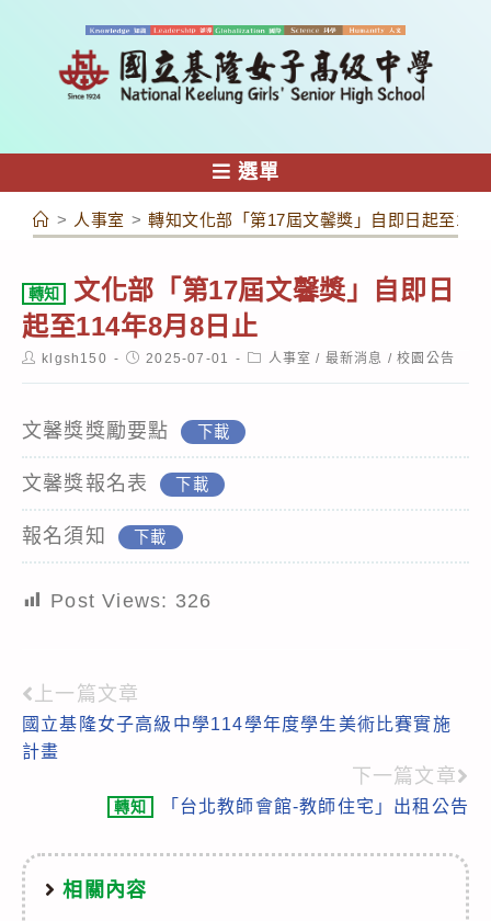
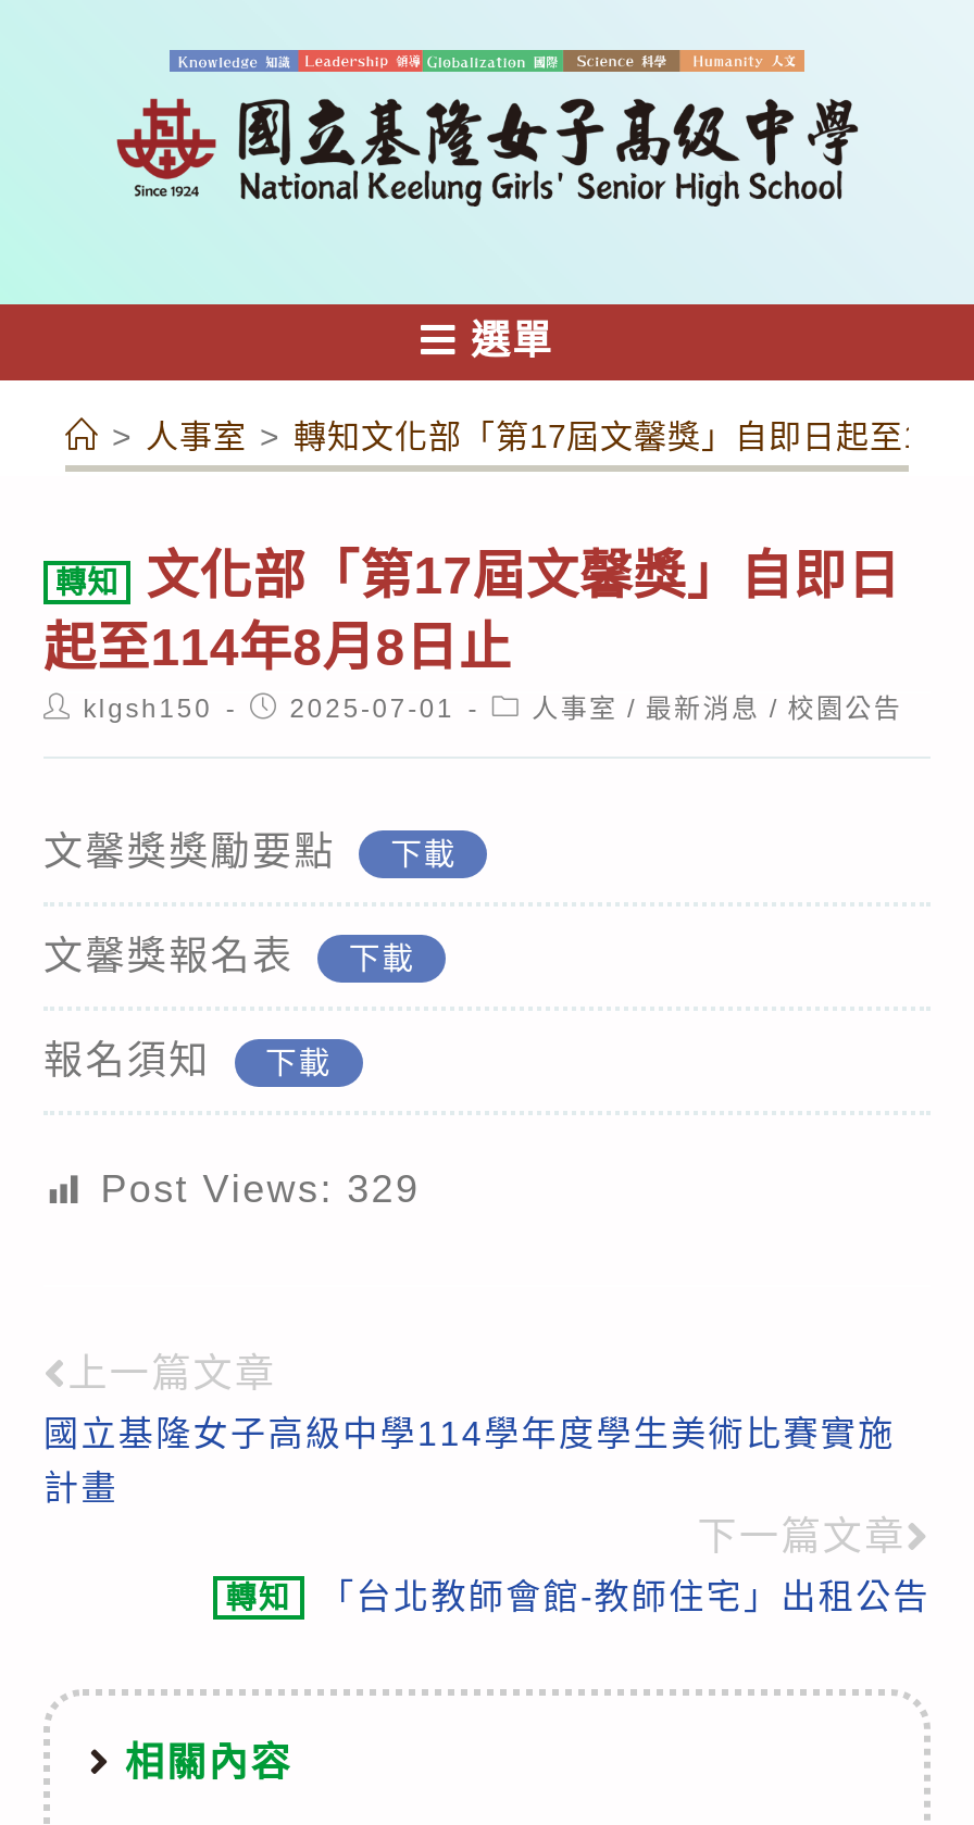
- Post Views: 326
+ Post Views: 329
